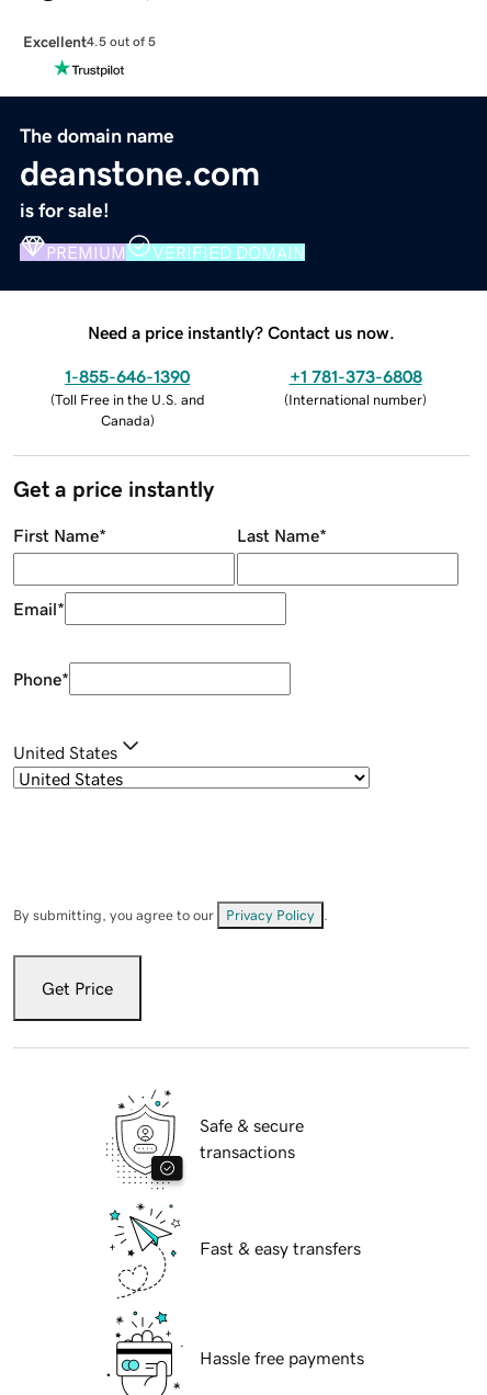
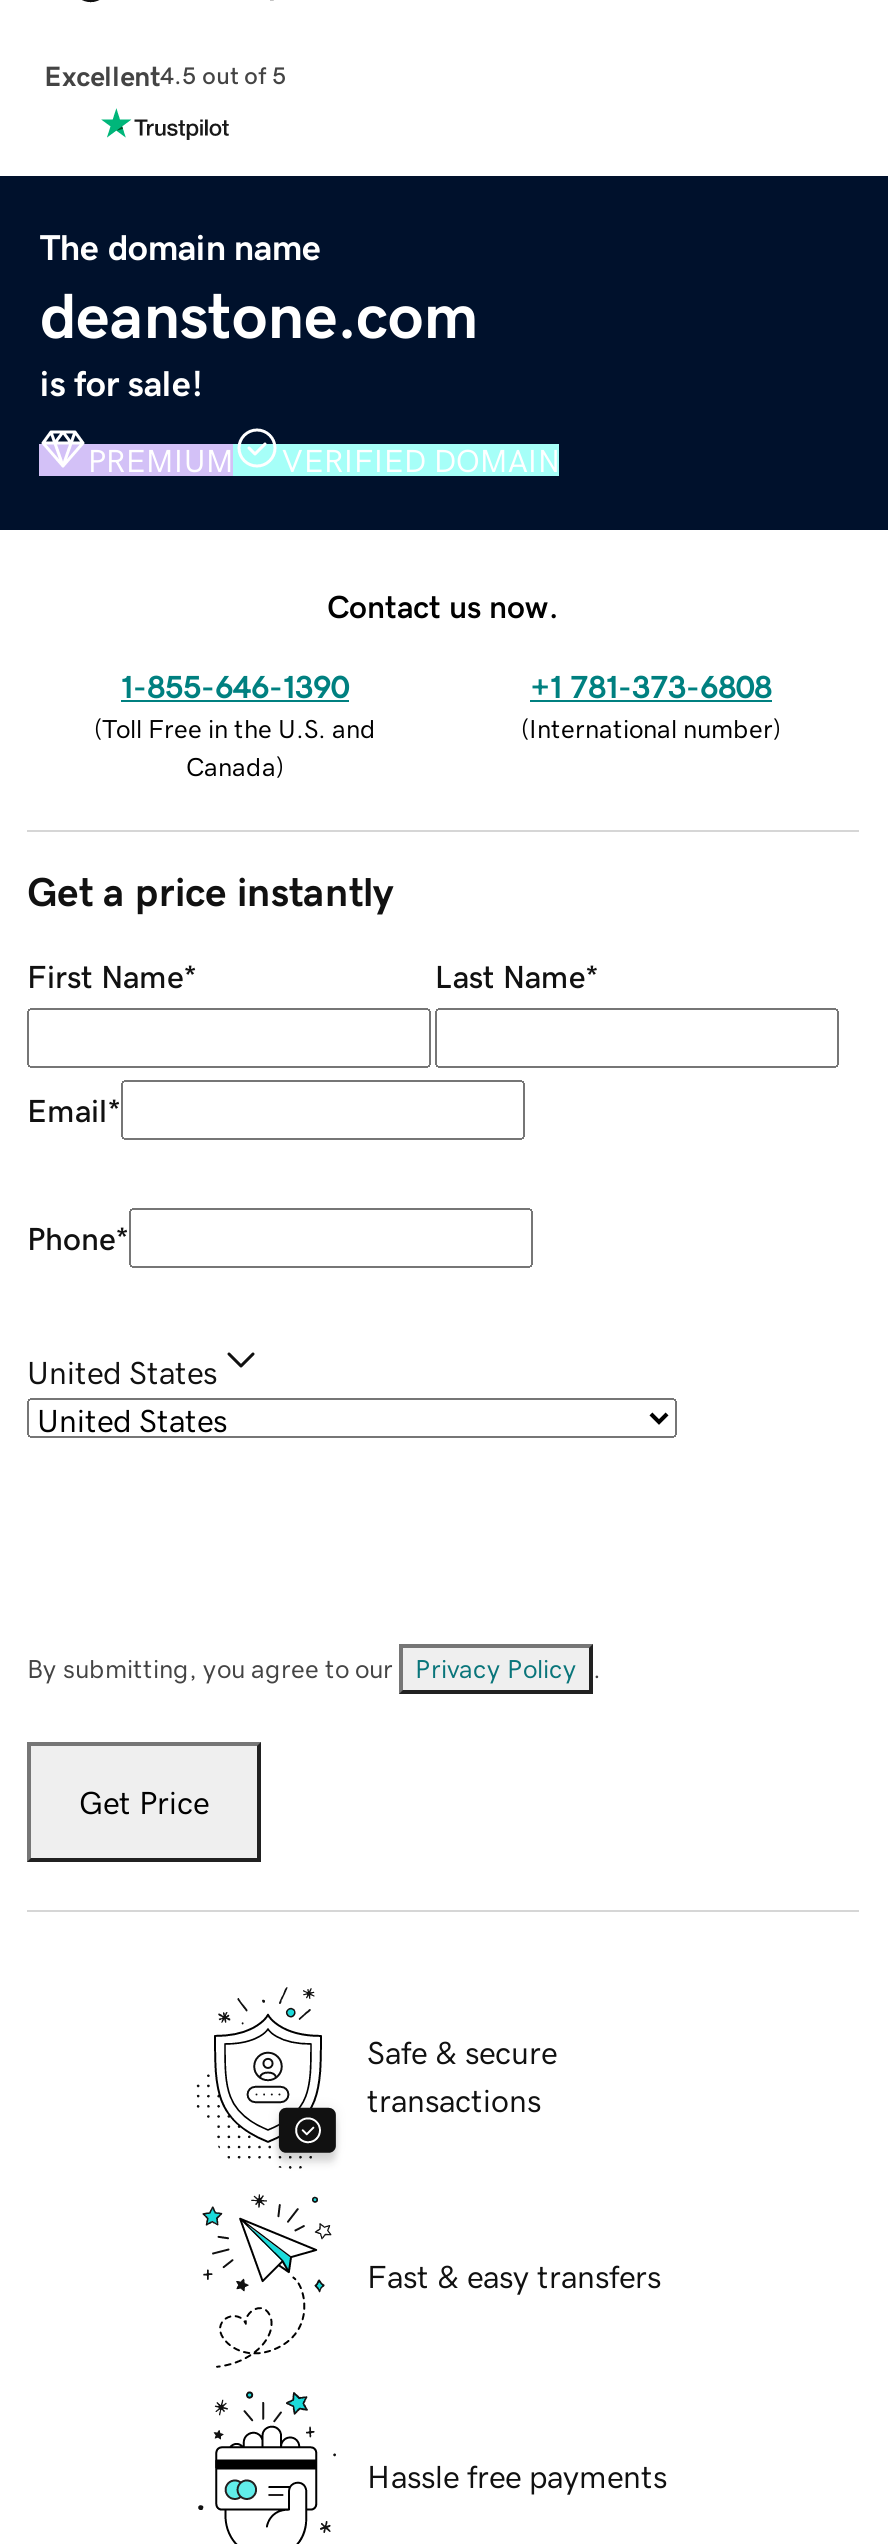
- Need a price instantly? Contact us now.
+ Contact us now.
